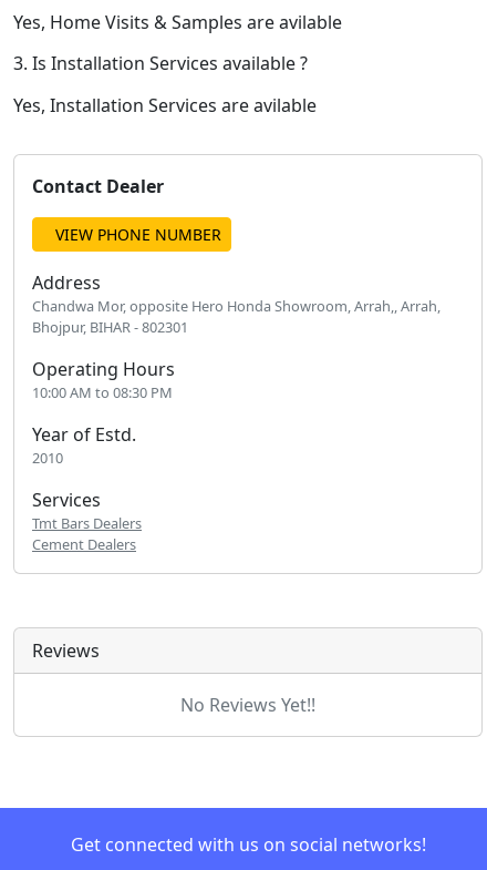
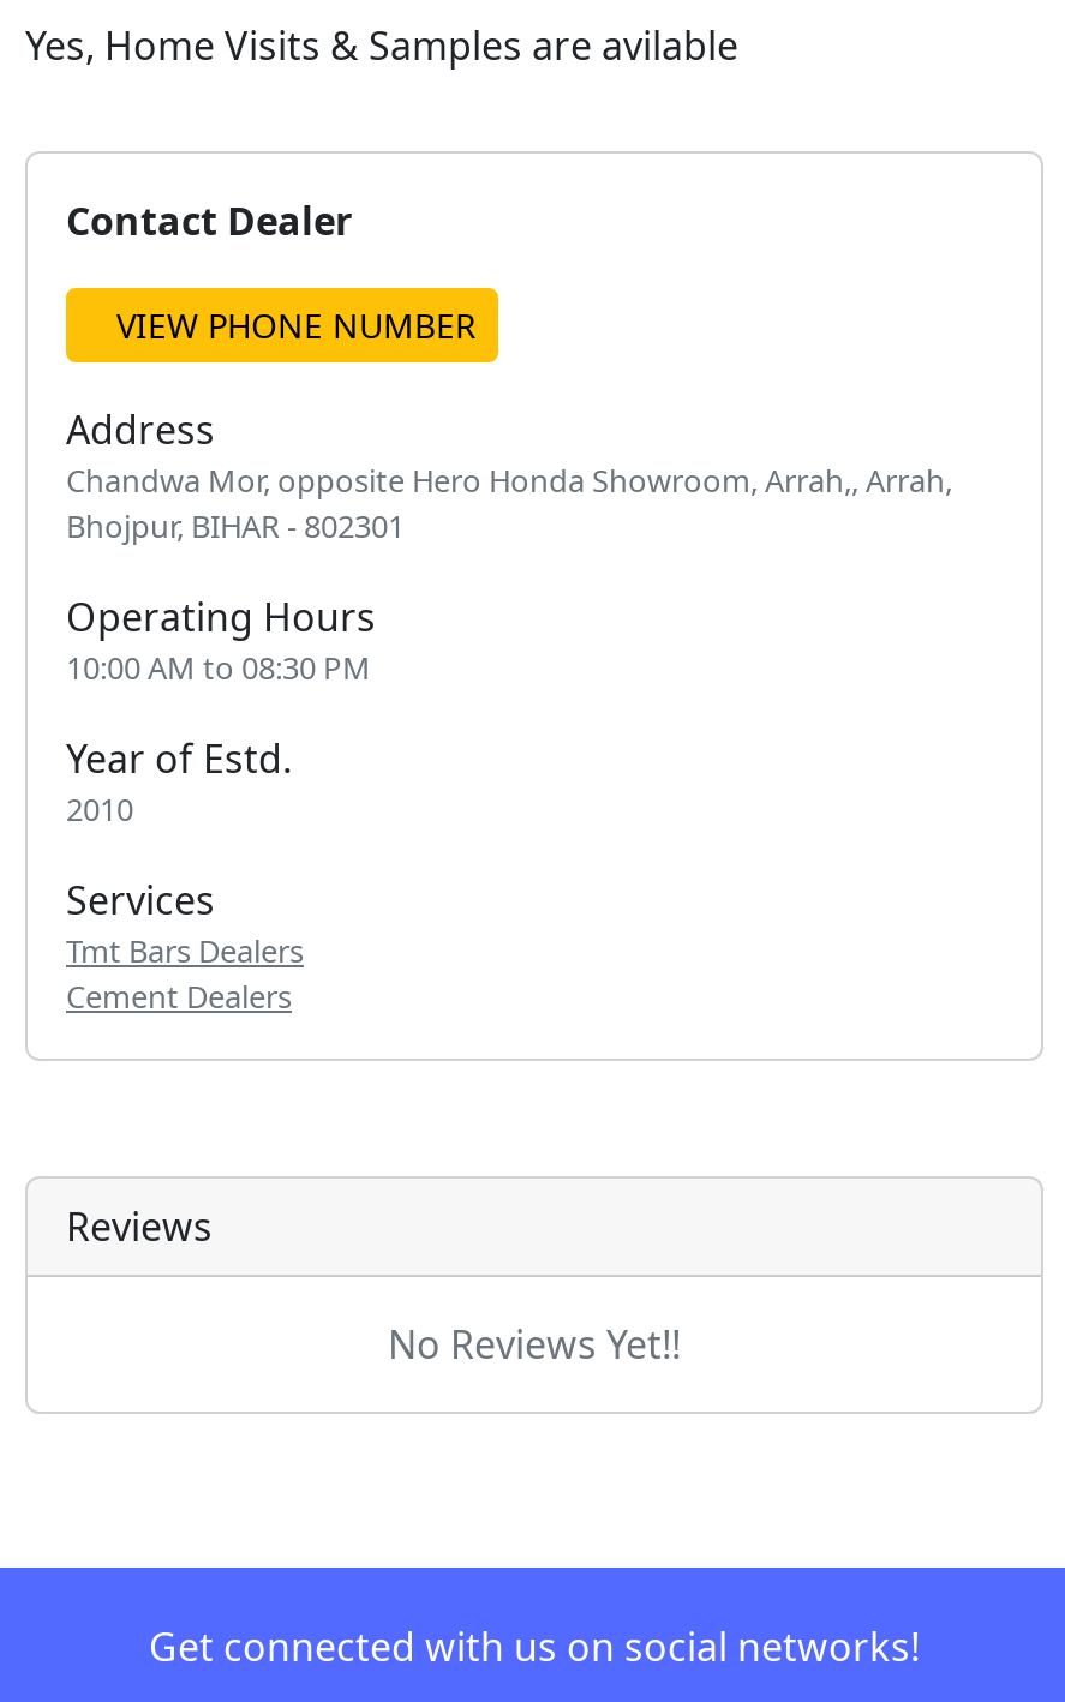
- 3. Is Installation Services available ?
- Yes, Installation Services are avilable
